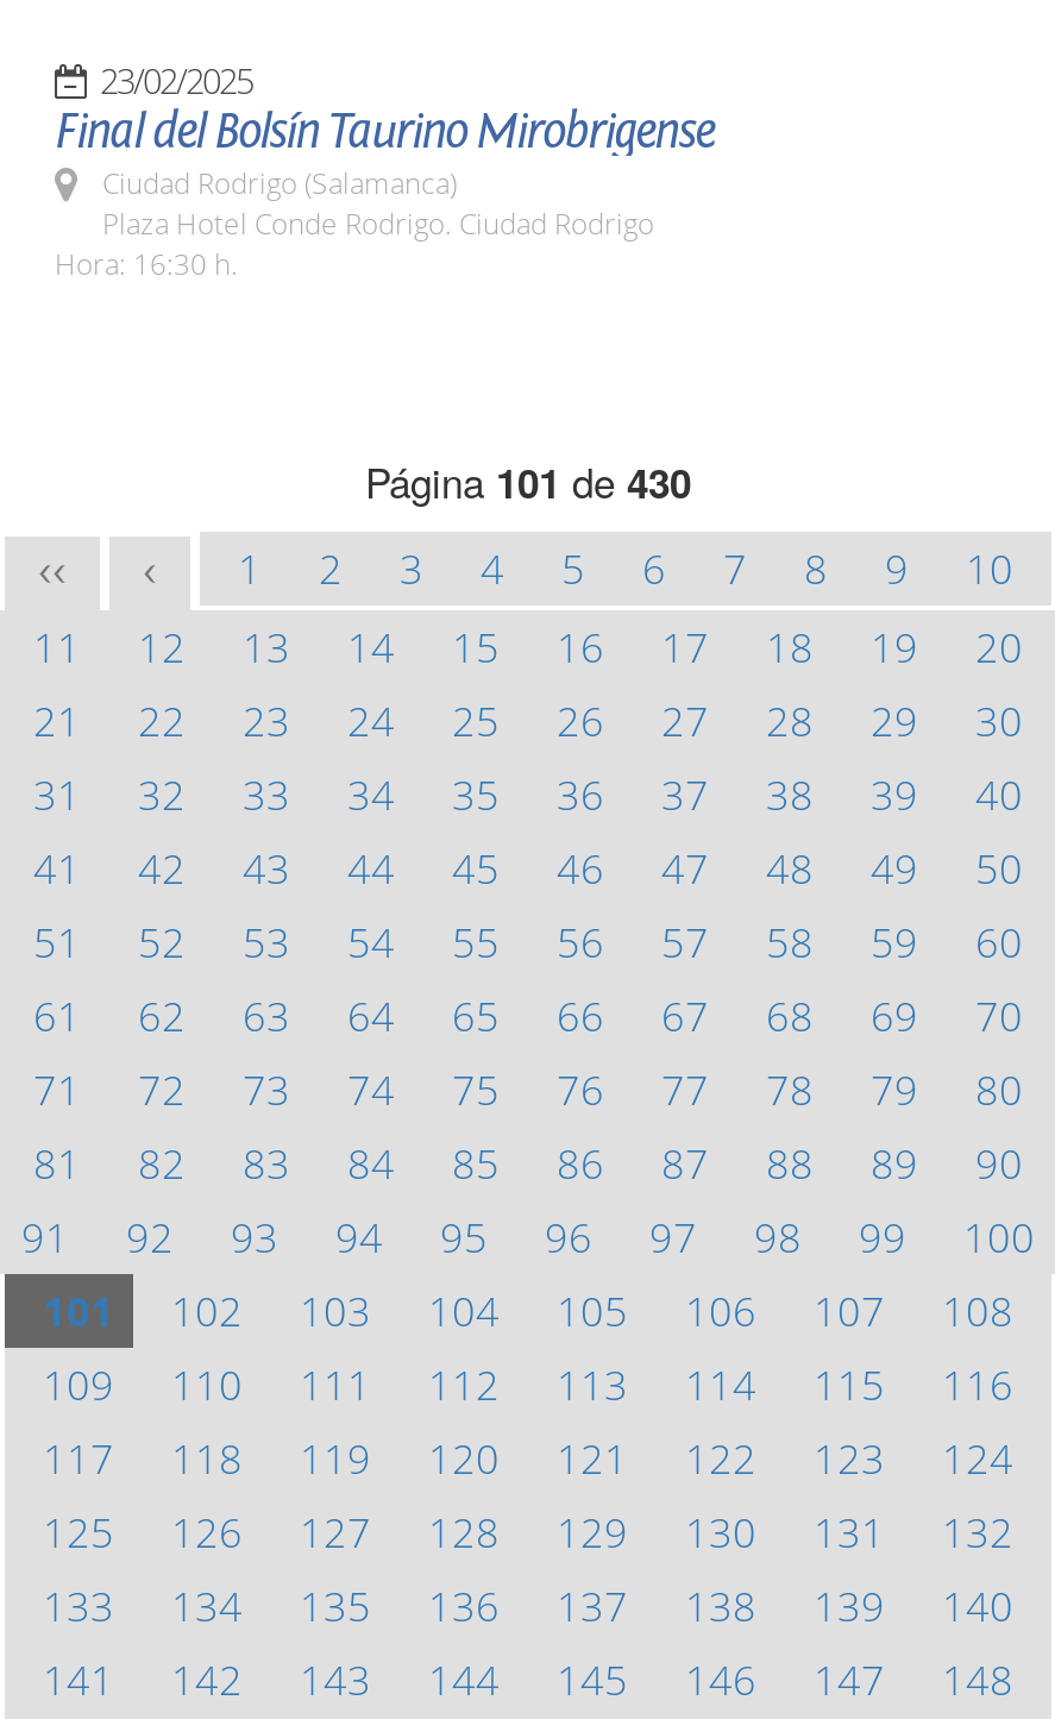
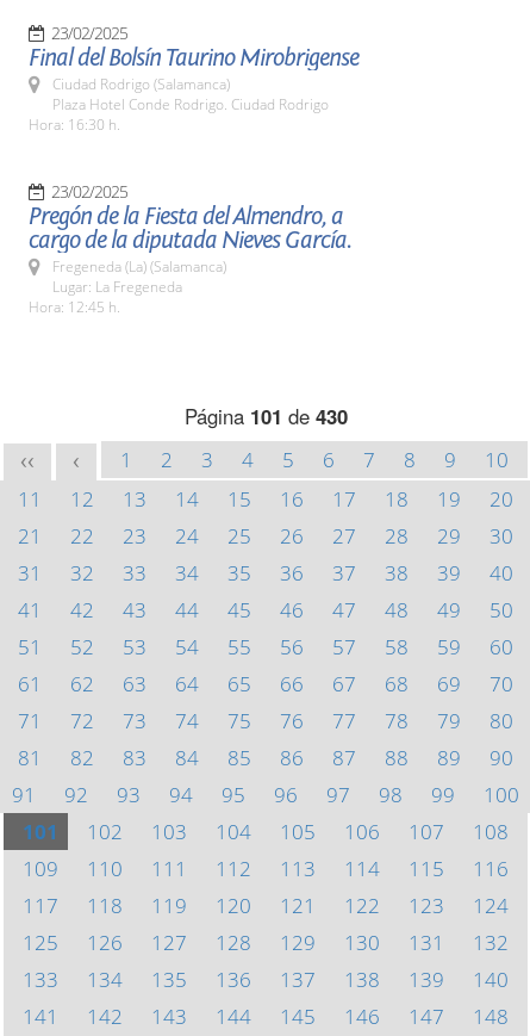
+ 23/02/2025
+ Pregón de la Fiesta del Almendro, a
+ cargo de la diputada Nieves García.
+ Fregeneda (La) (Salamanca)
+ Lugar: La Fregeneda
+ Hora: 12:45 h.
